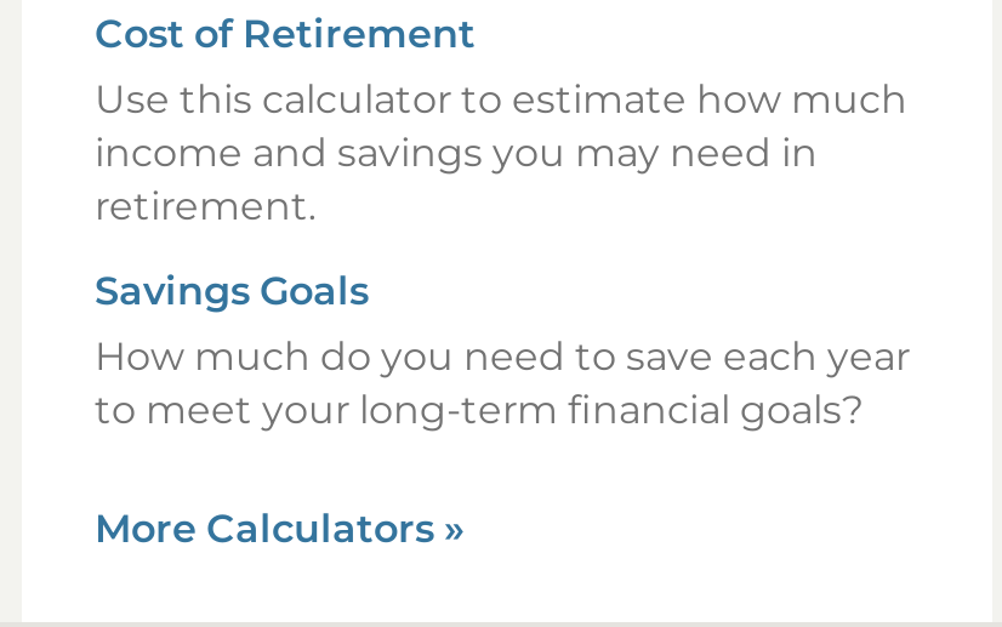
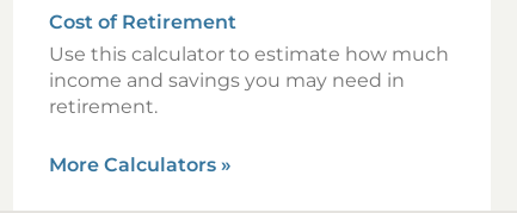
- Savings Goals
- How much do you need to save each year
- to meet your long-term financial goals?
